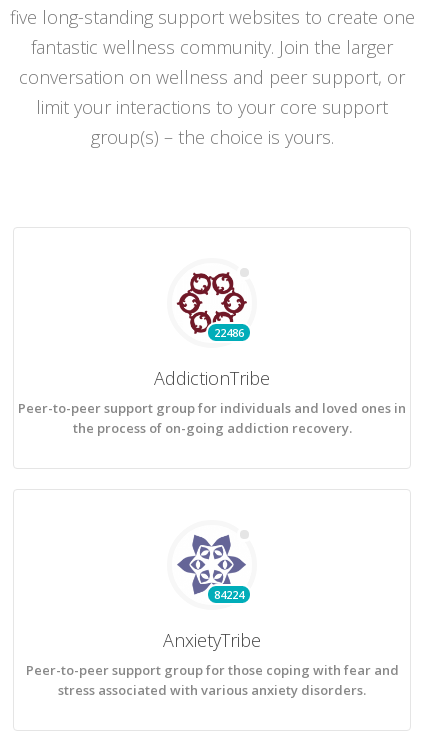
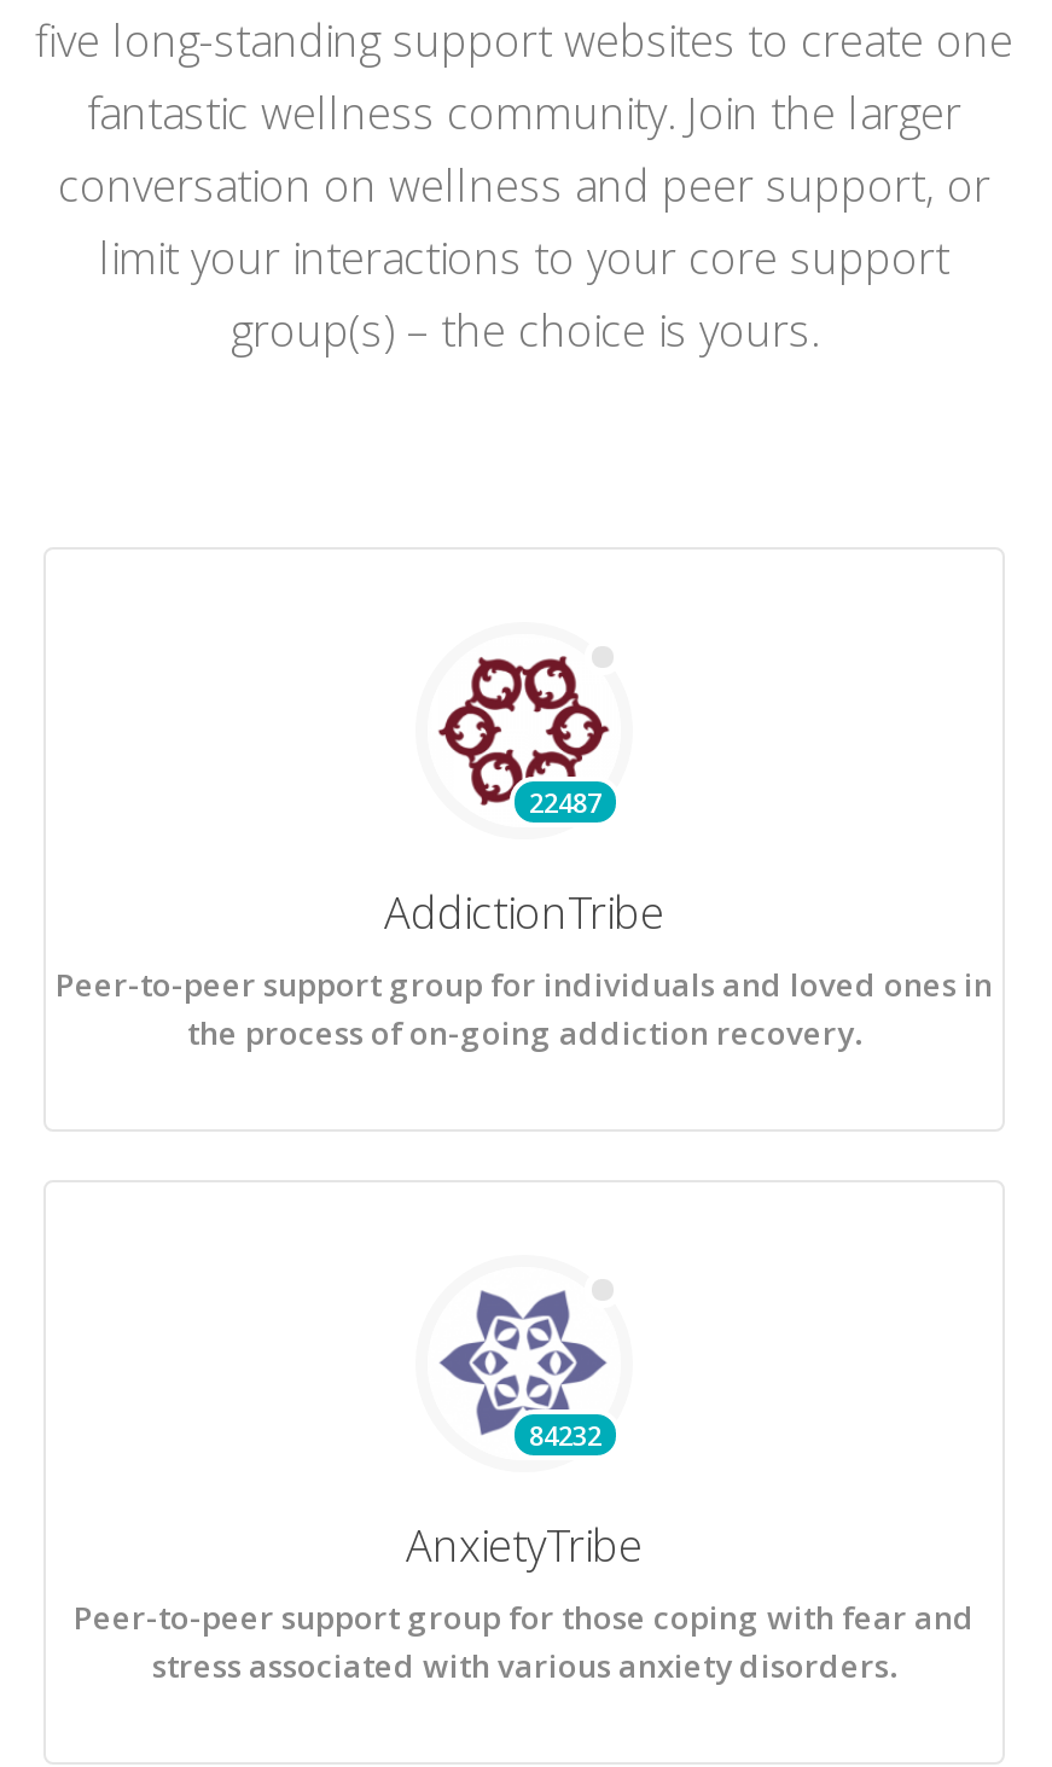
- 22486
+ 22487

- 84224
+ 84232
